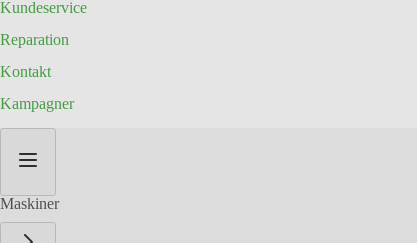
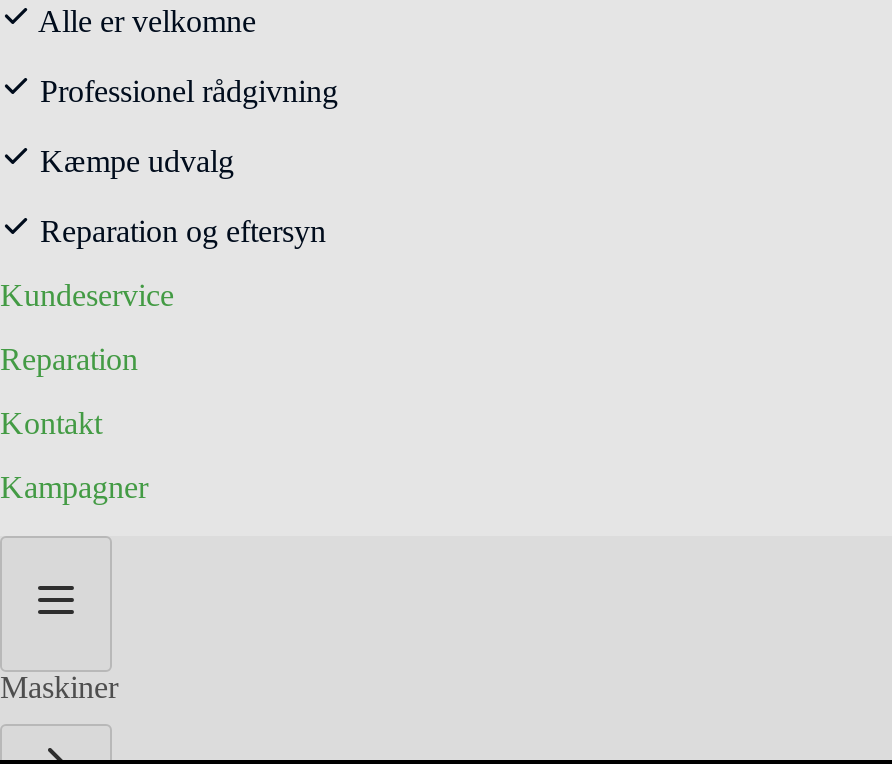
+ Alle er velkomne
+ Professionel rådgivning
+ Kæmpe udvalg
+ Reparation og eftersyn
